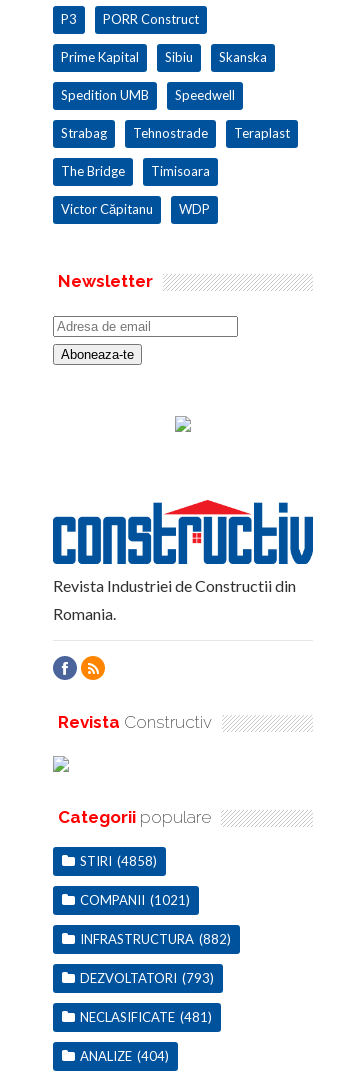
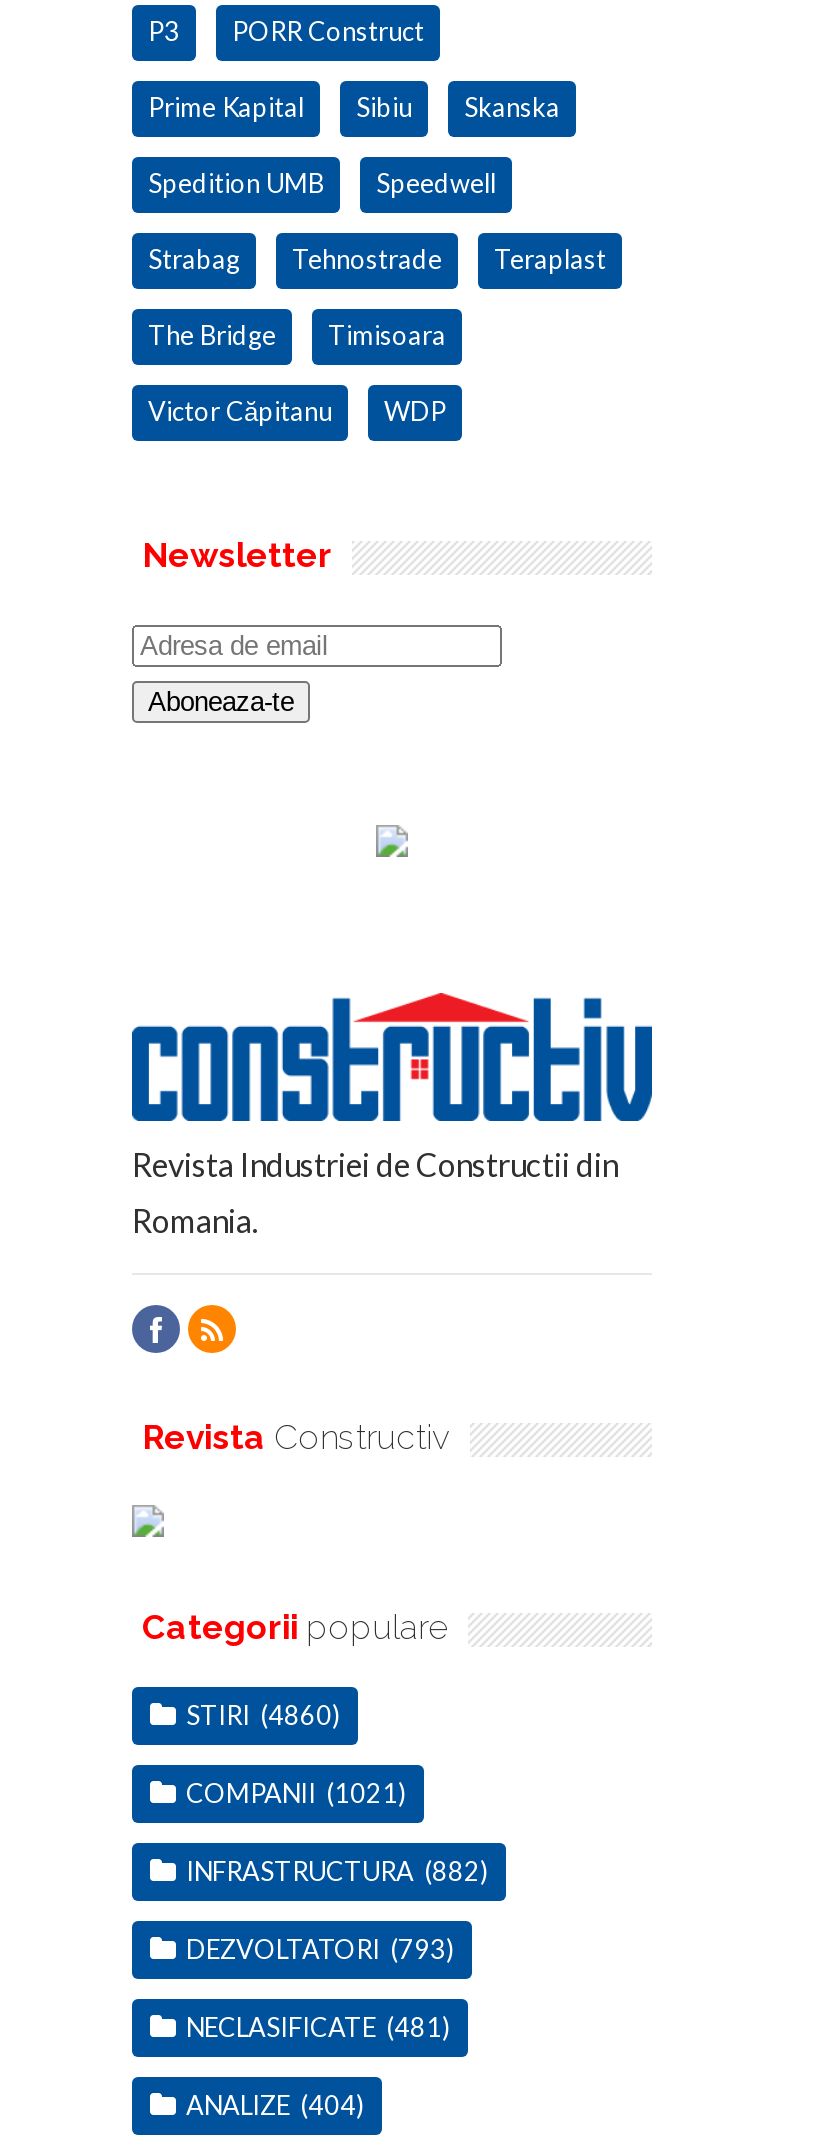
- STIRI (4858)
+ STIRI (4860)
